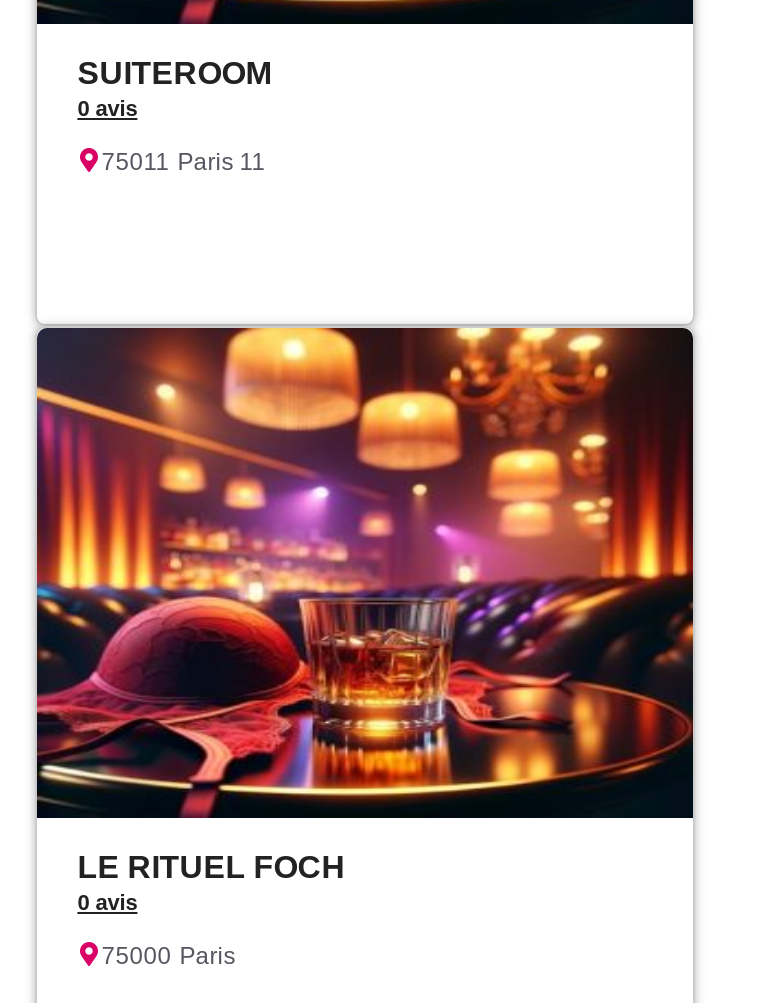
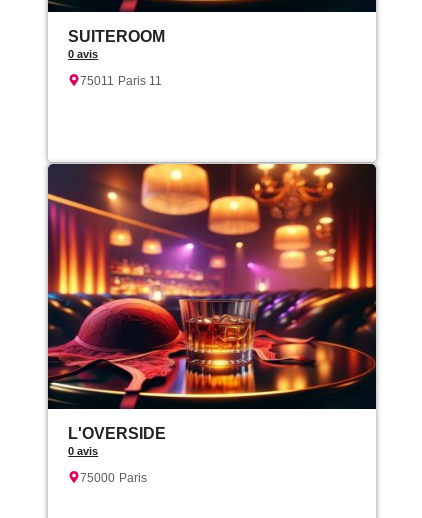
- LE RITUEL FOCH
+ L'OVERSIDE
